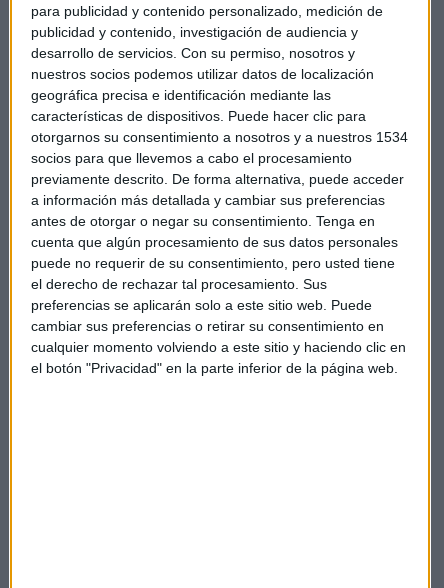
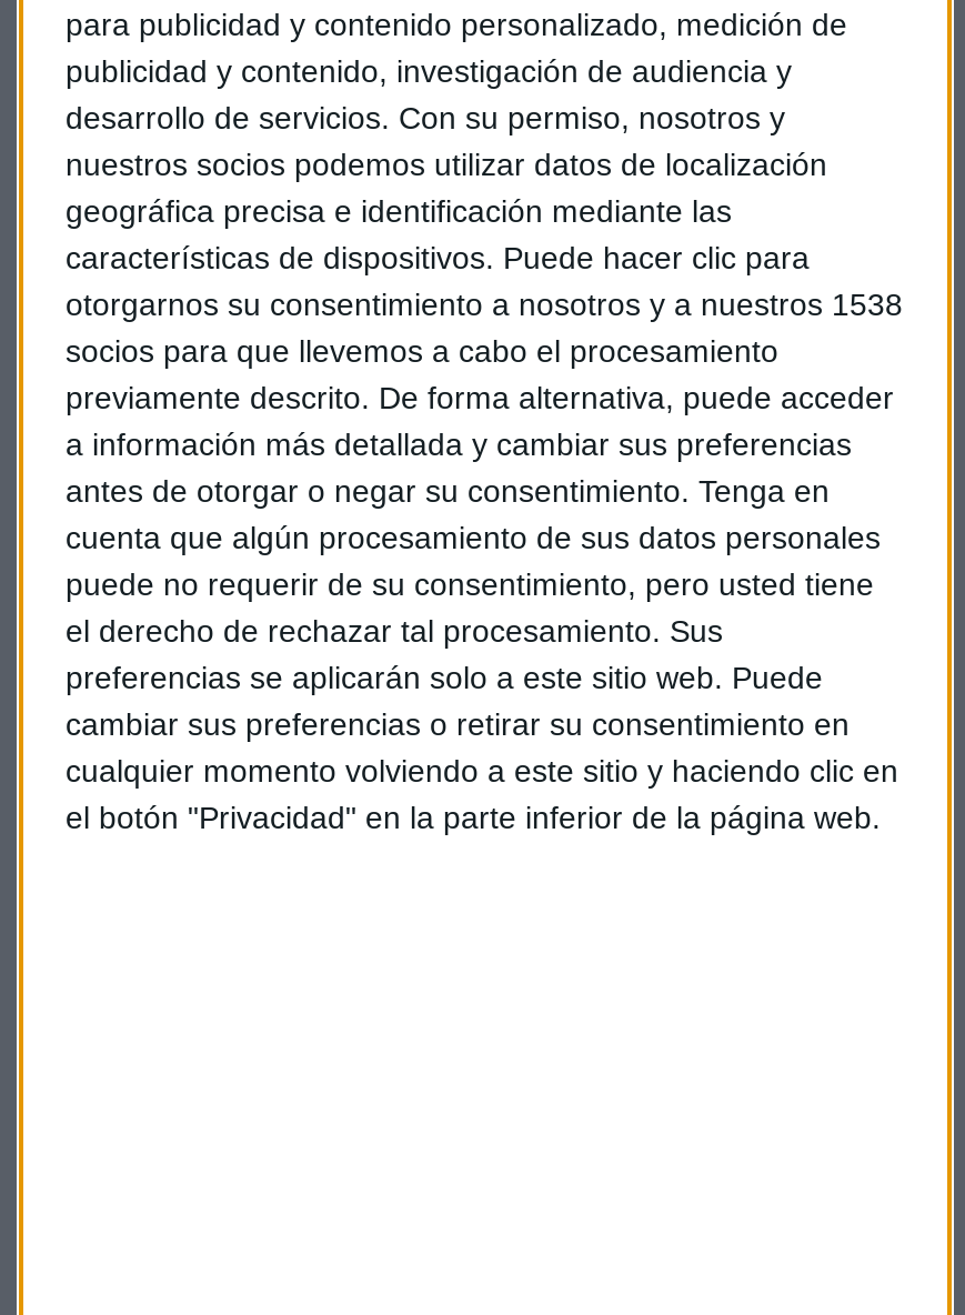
- otorgarnos su consentimiento a nosotros y a nuestros 1534
+ otorgarnos su consentimiento a nosotros y a nuestros 1538
